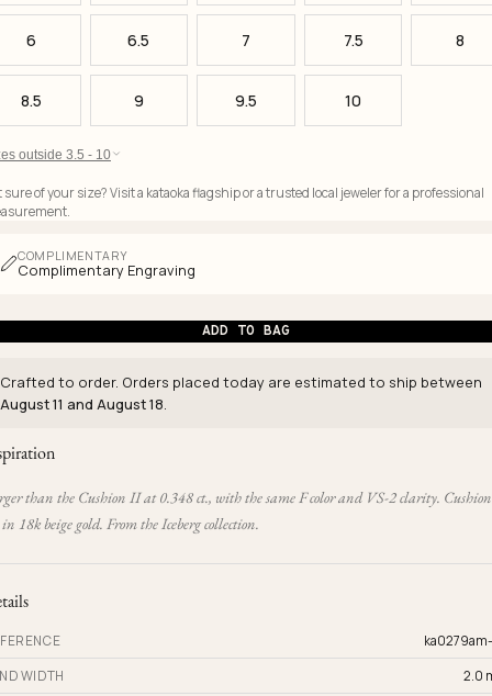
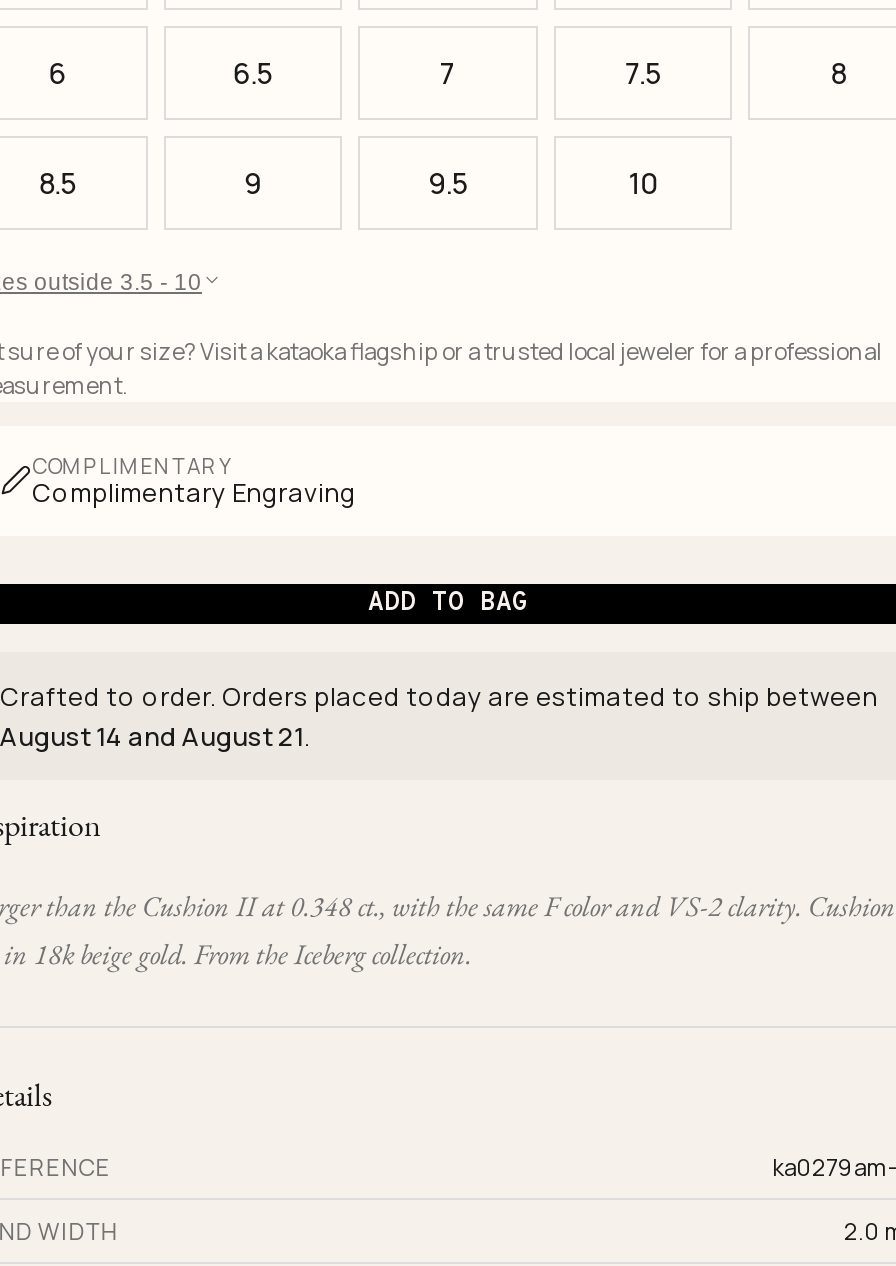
- August 11 and August 18.
+ August 14 and August 21.
